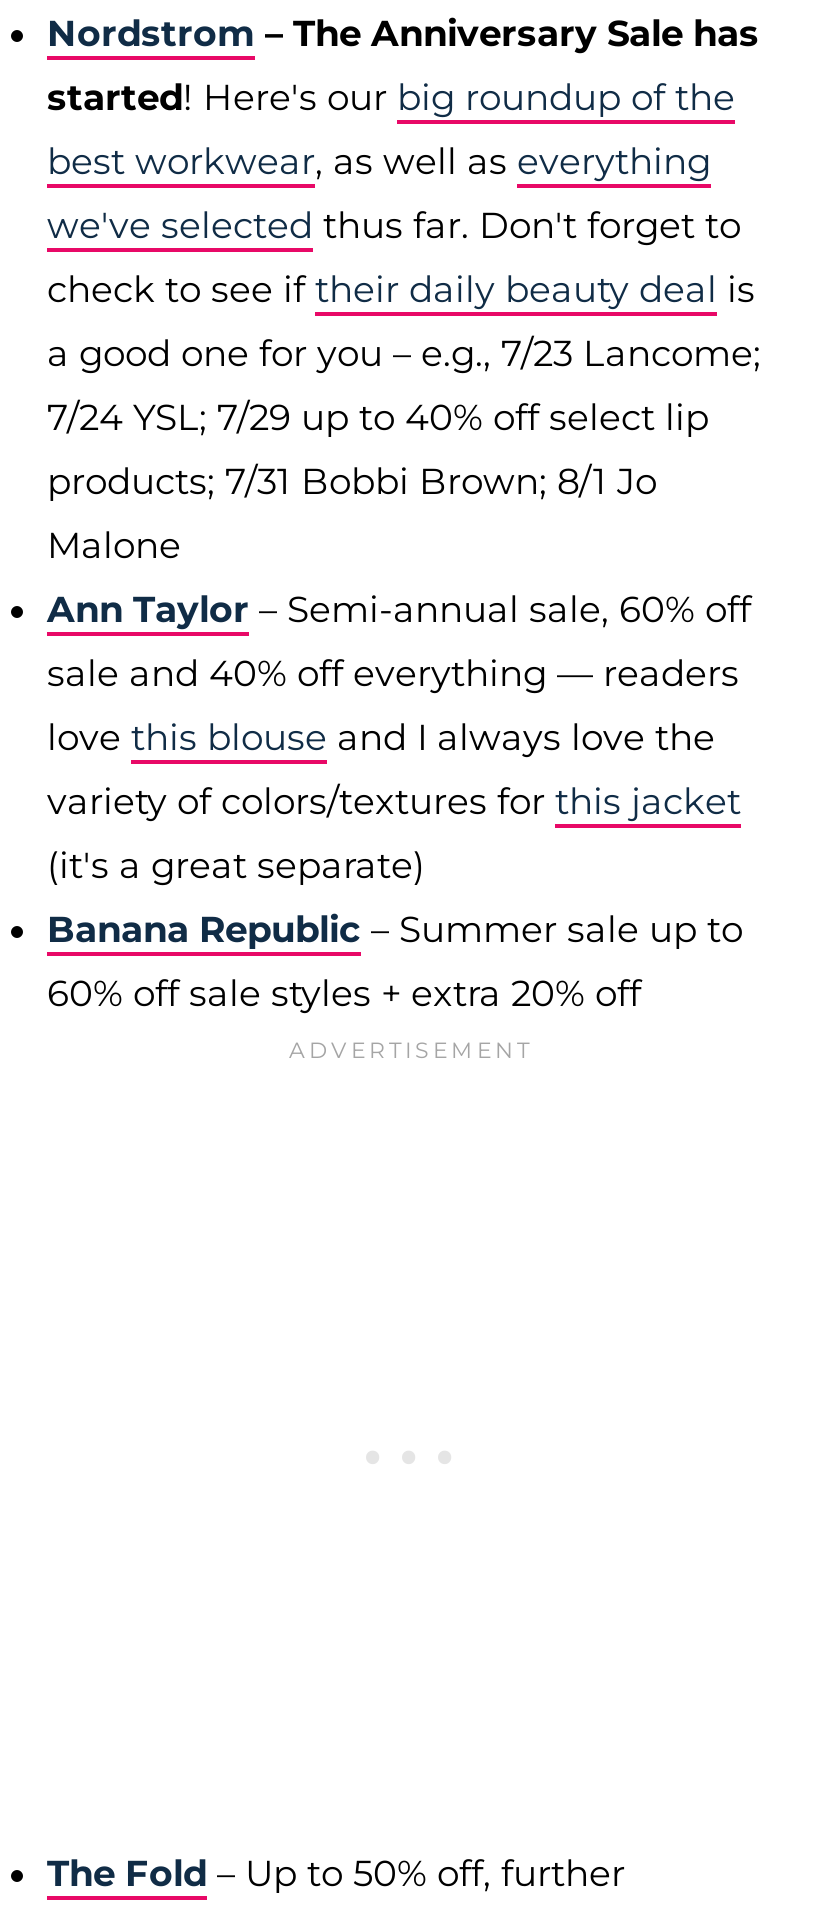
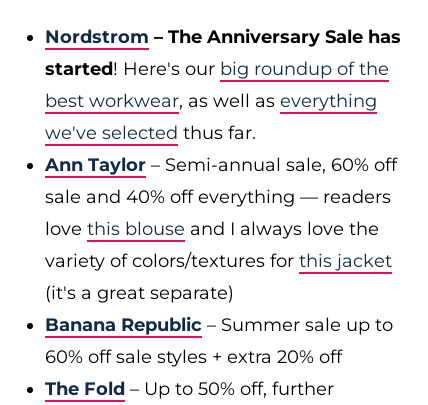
- we've selected thus far. Don't forget to
- check to see if their daily beauty deal is
- a good one for you – e.g., 7/23 Lancome;
- 7/24 YSL; 7/29 up to 40% off select lip
- products; 7/31 Bobbi Brown; 8/1 Jo
- Malone
+ we've selected thus far.
